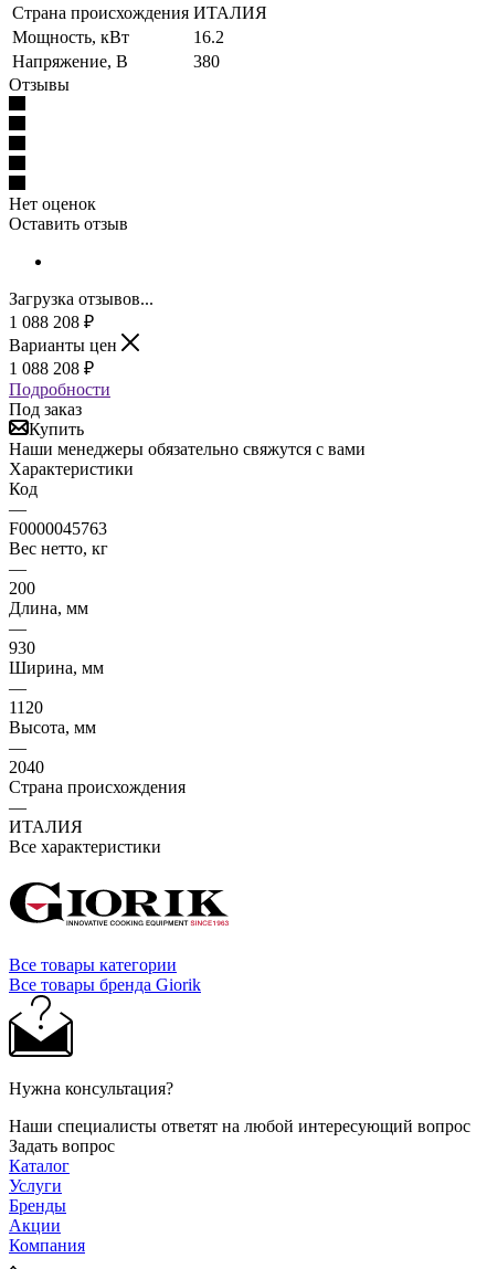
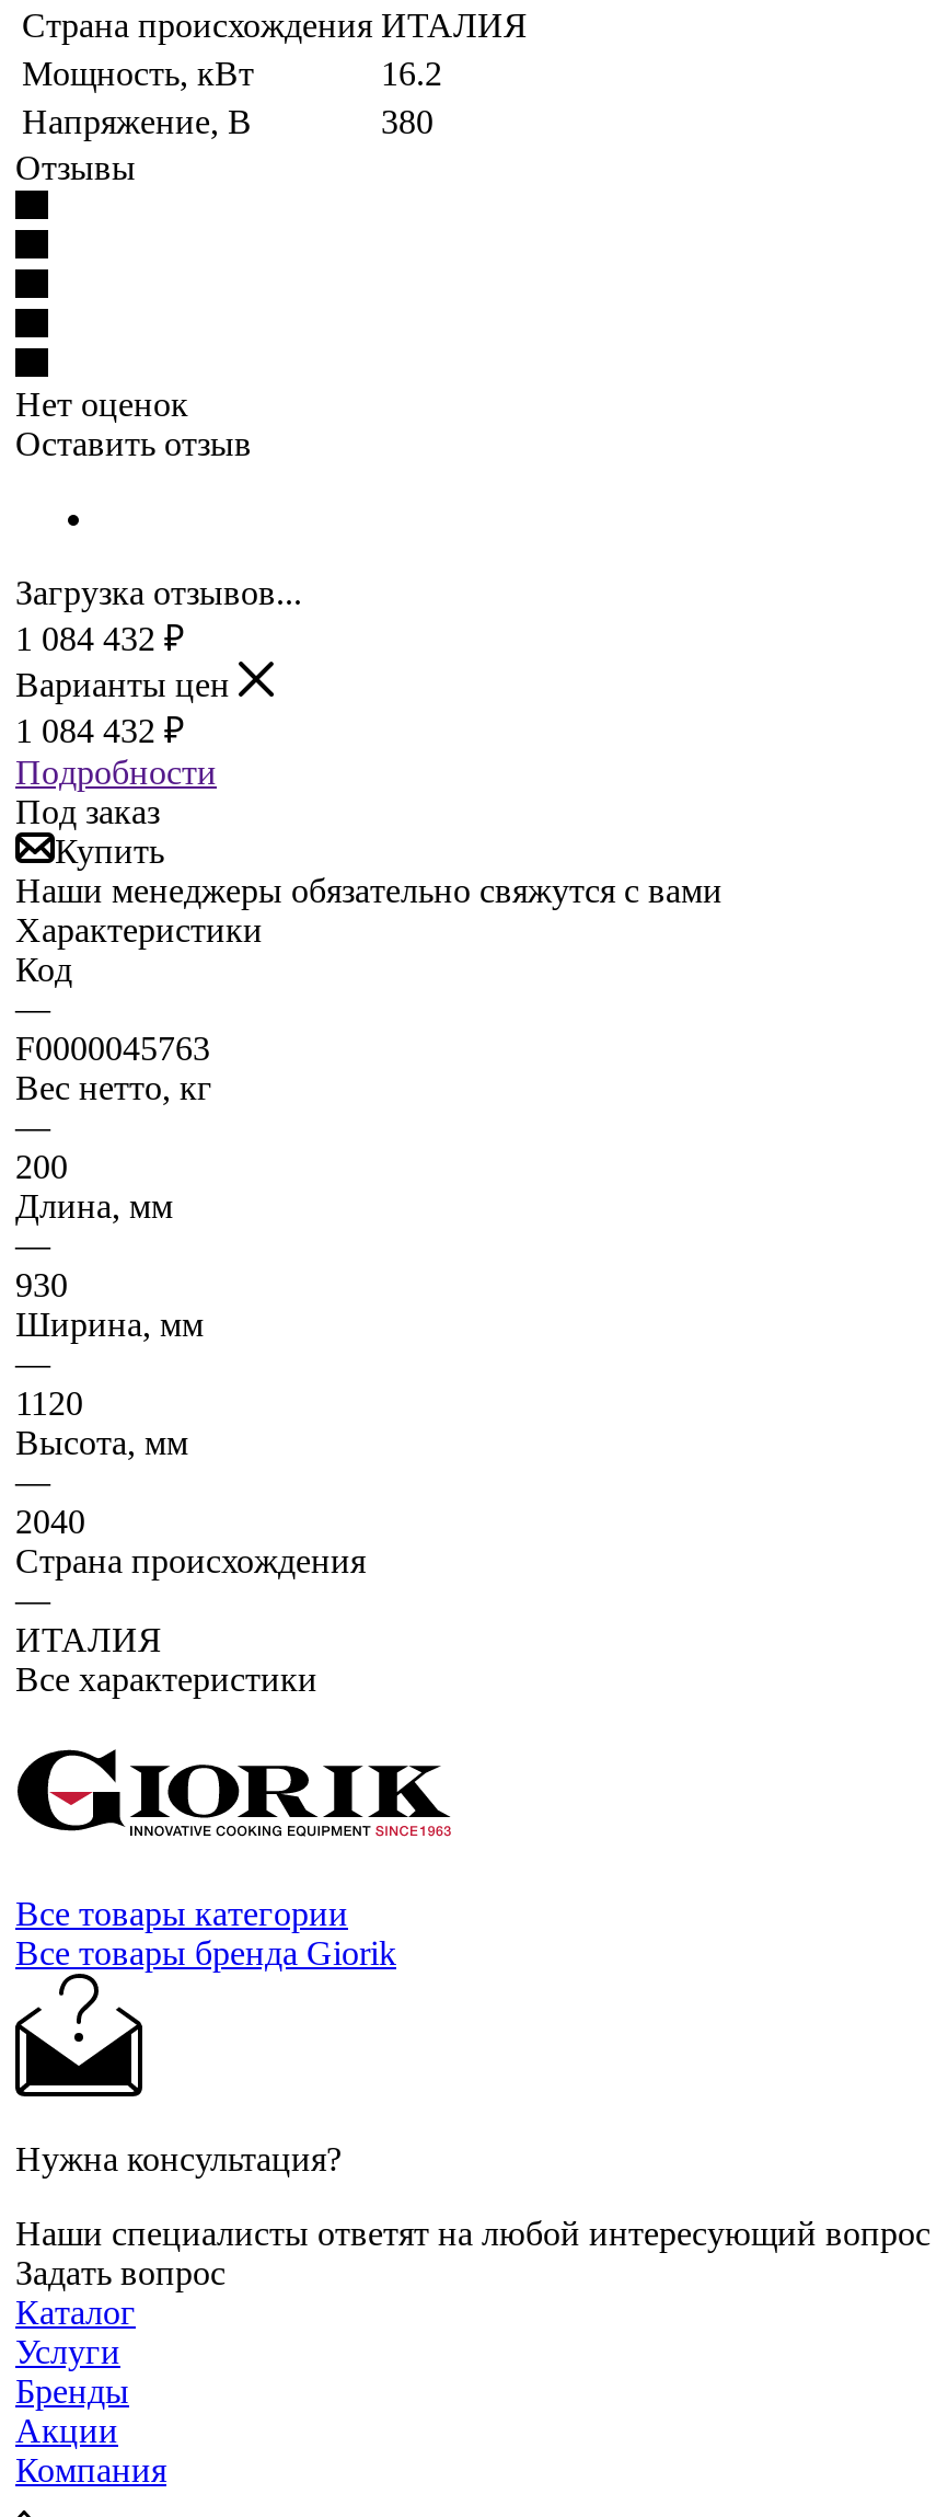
- 1 088 208 ₽
+ 1 084 432 ₽

- 1 088 208 ₽
+ 1 084 432 ₽
